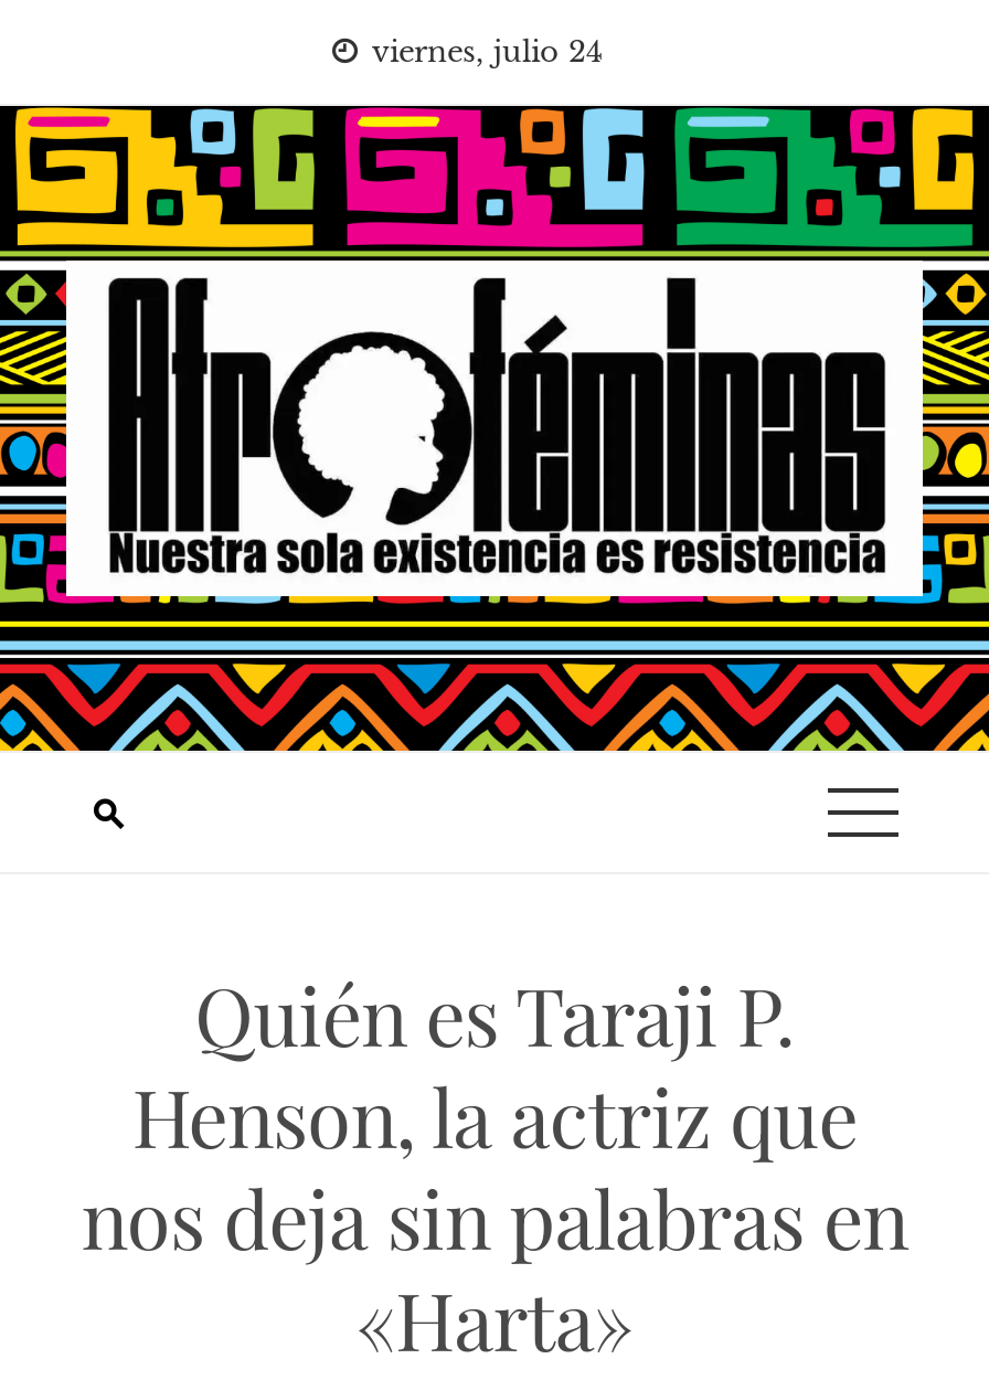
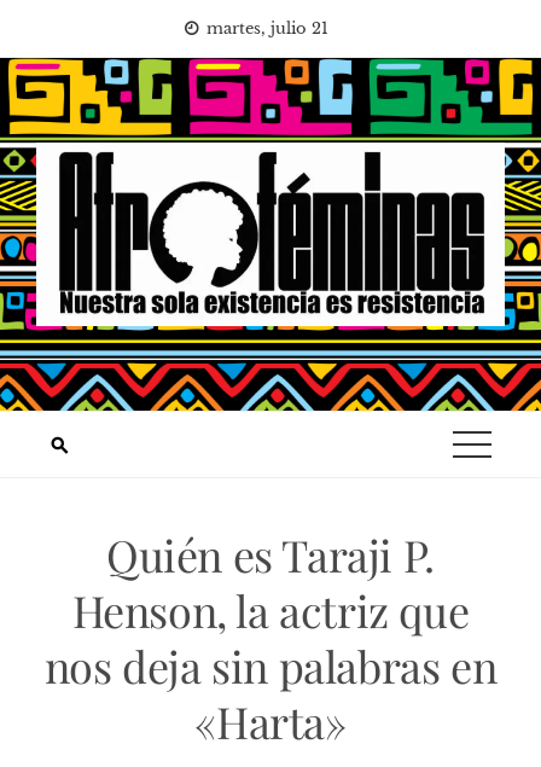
- viernes, julio 24
+ martes, julio 21
